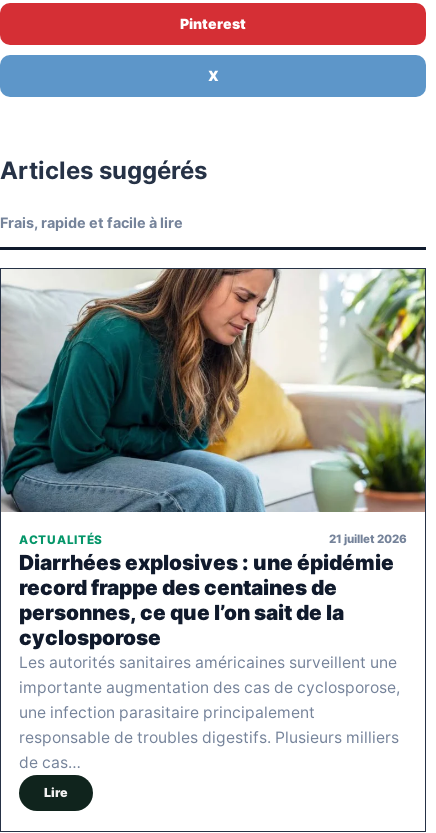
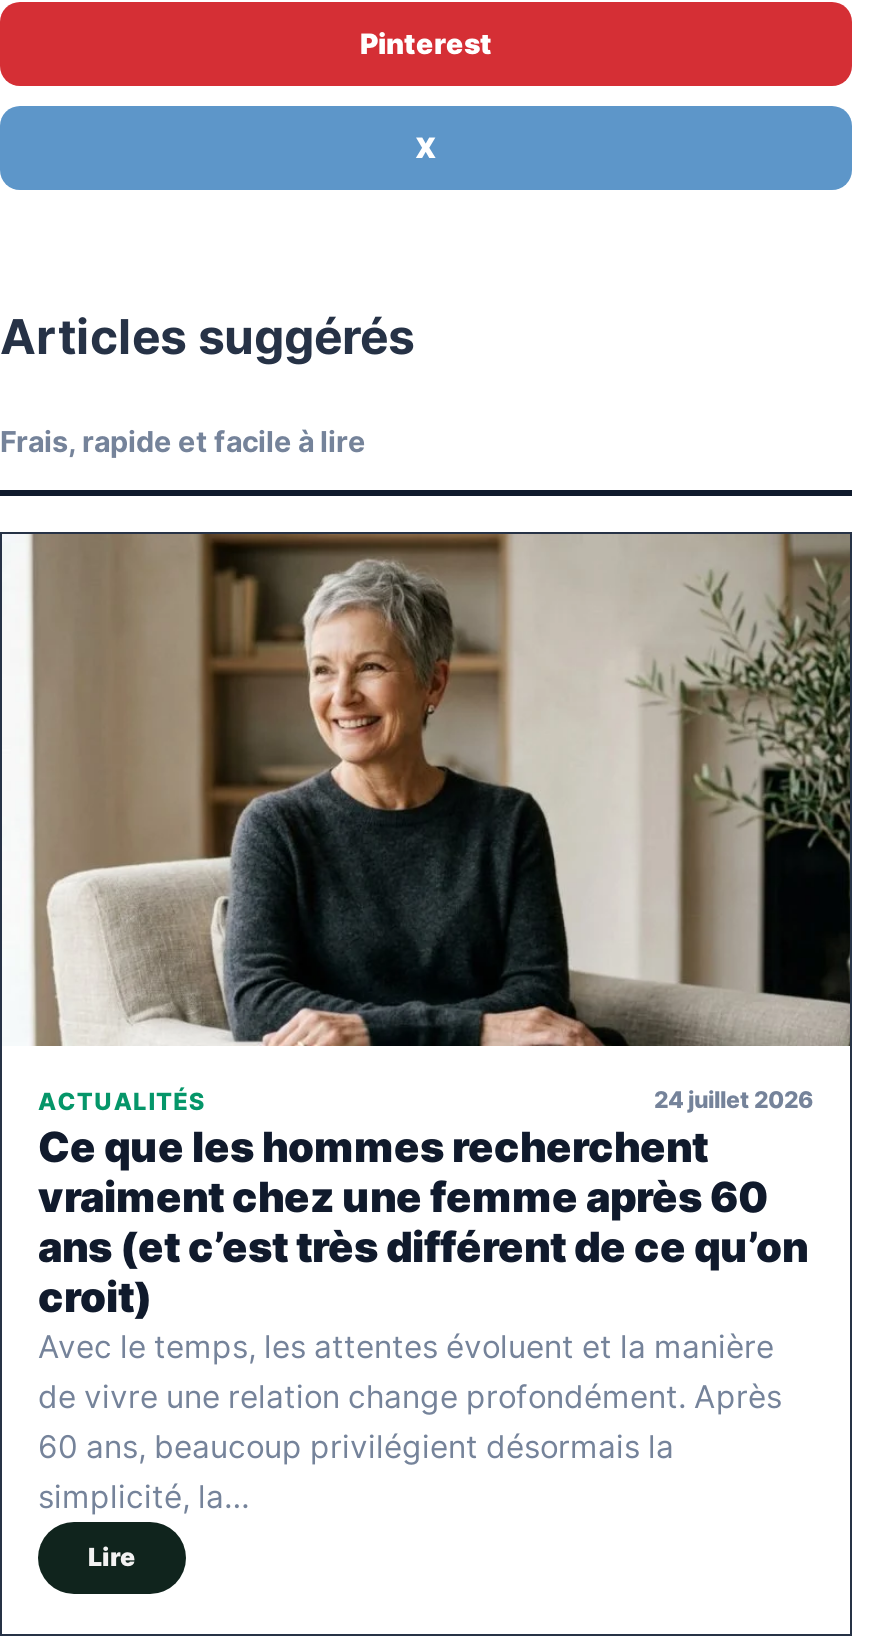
- [image]
- 21 juillet 2026
- Diarrhées explosives : une épidémie
- record frappe des centaines de
- personnes, ce que l’on sait de la
- cyclosporose
- Les autorités sanitaires américaines surveillent une
- importante augmentation des cas de cyclosporose,
- une infection parasitaire principalement
- responsable de troubles digestifs. Plusieurs milliers
- de cas…
+ [image]
+ 24 juillet 2026
+ Ce que les hommes recherchent
+ vraiment chez une femme après 60
+ ans (et c’est très différent de ce qu’on
+ croit)
+ Avec le temps, les attentes évoluent et la manière
+ de vivre une relation change profondément. Après
+ 60 ans, beaucoup privilégient désormais la
+ simplicité, la…
